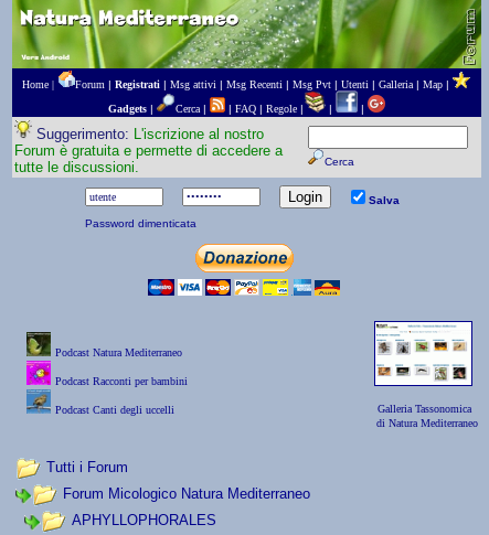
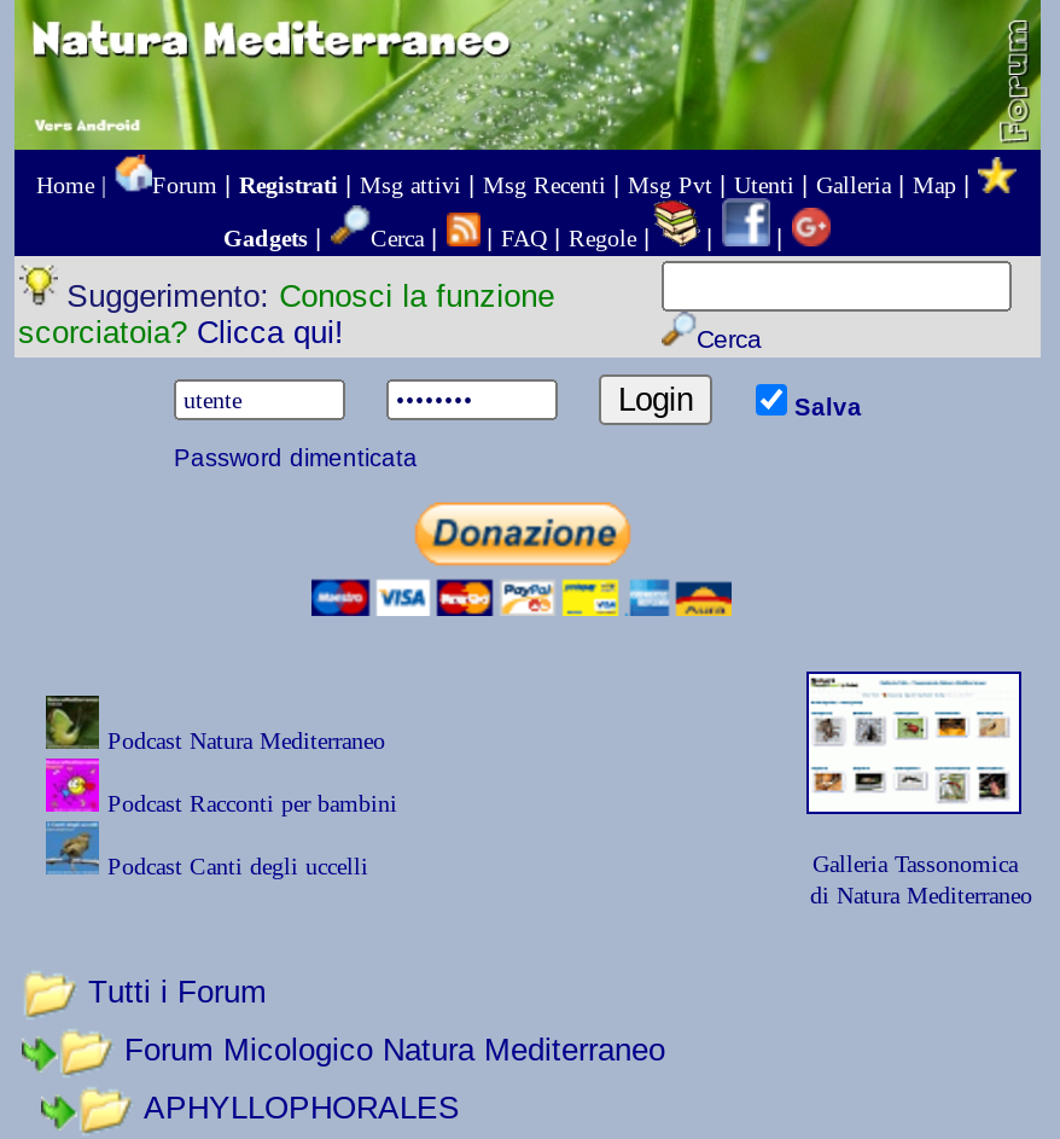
- Suggerimento: L'iscrizione al nostro
- Forum è gratuita e permette di accedere a
- tutte le discussioni.
+ Suggerimento: Conosci la funzione
+ scorciatoia? Clicca qui!
